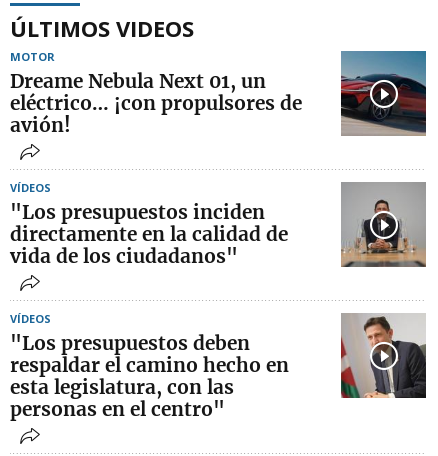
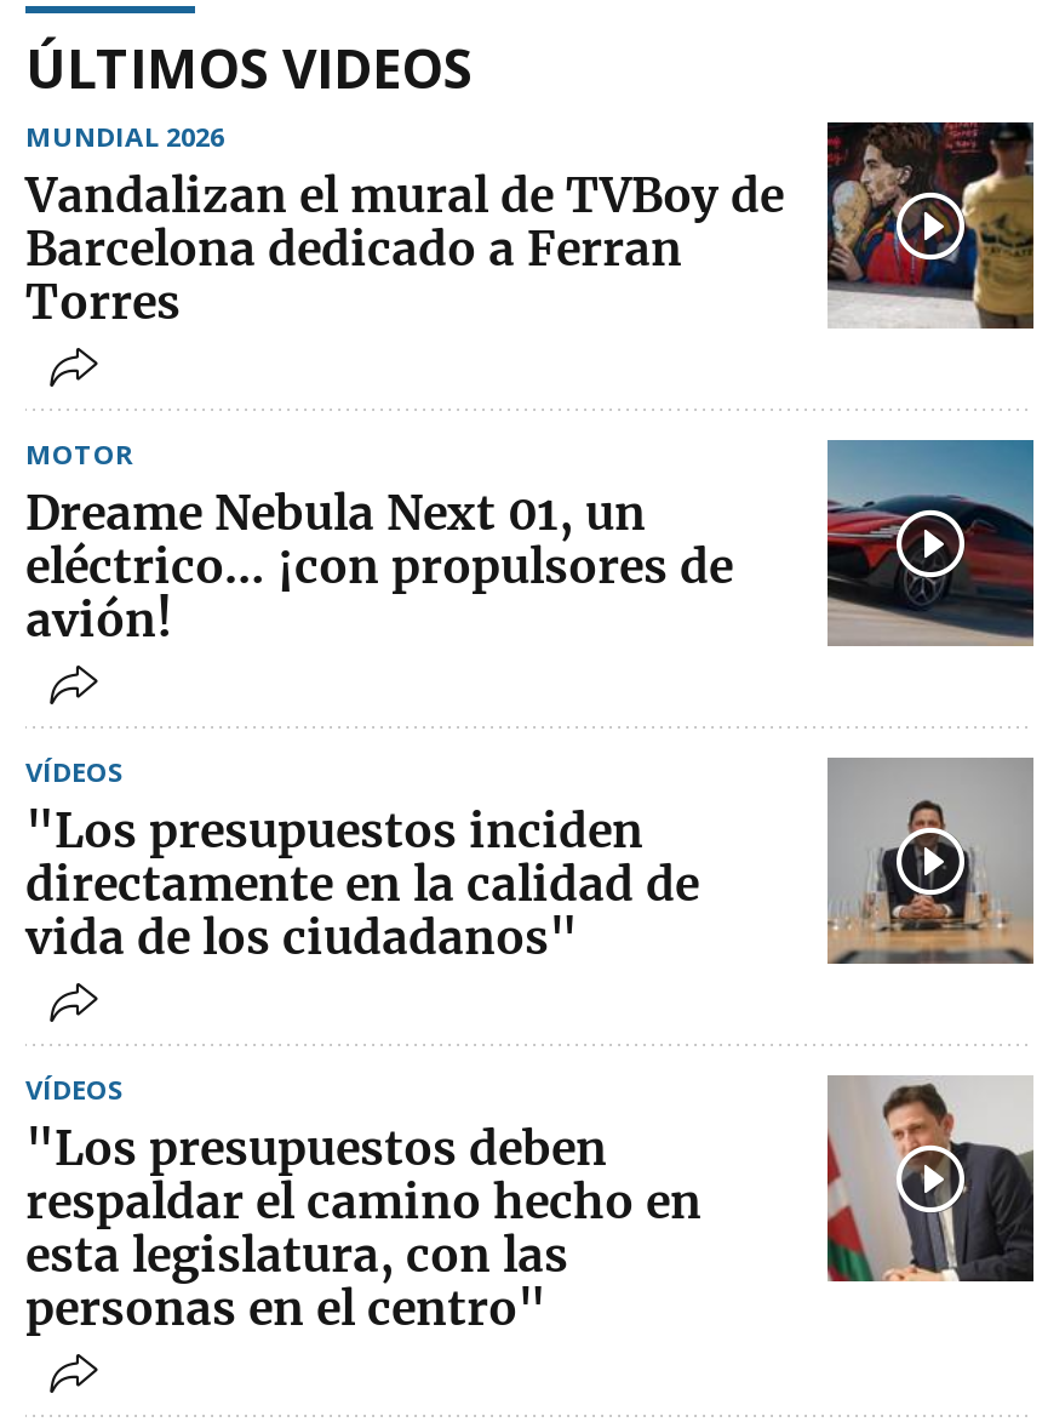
+ [image]
+ MUNDIAL 2026
+ Vandalizan el mural de TVBoy de
+ Barcelona dedicado a Ferran
+ Torres
